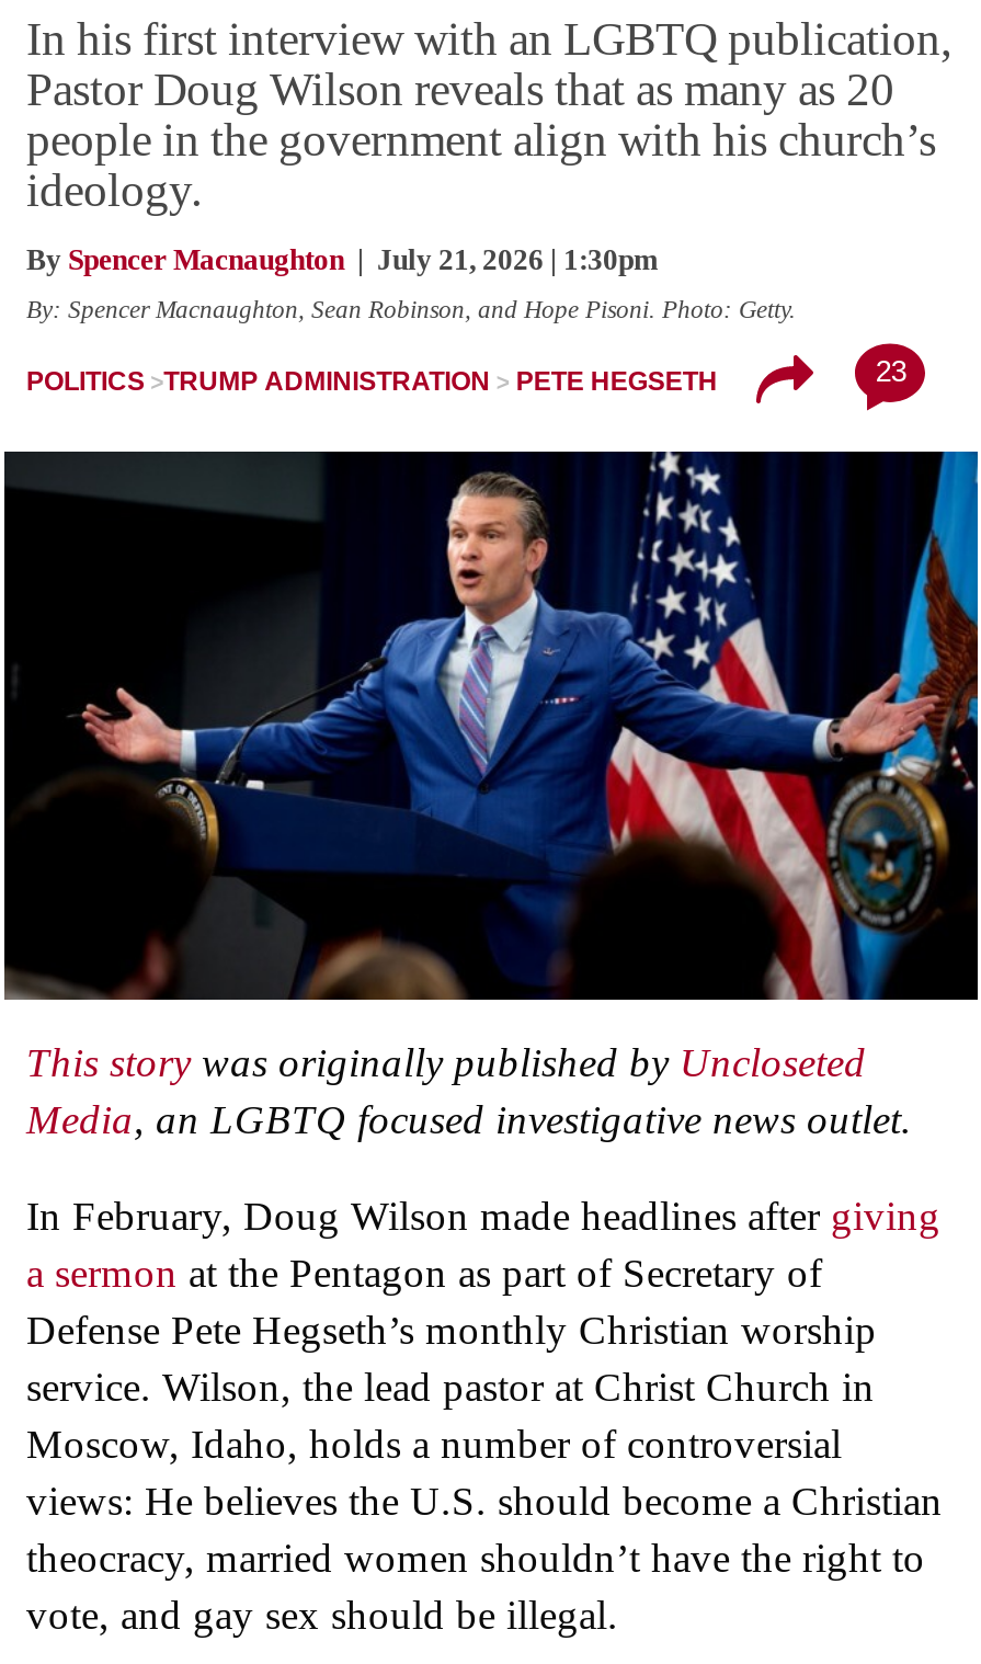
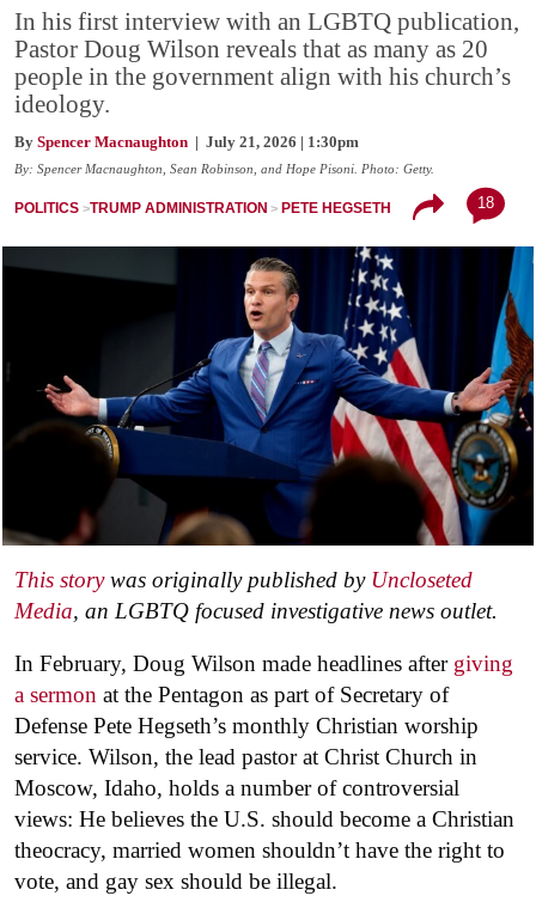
- 23
+ 18
